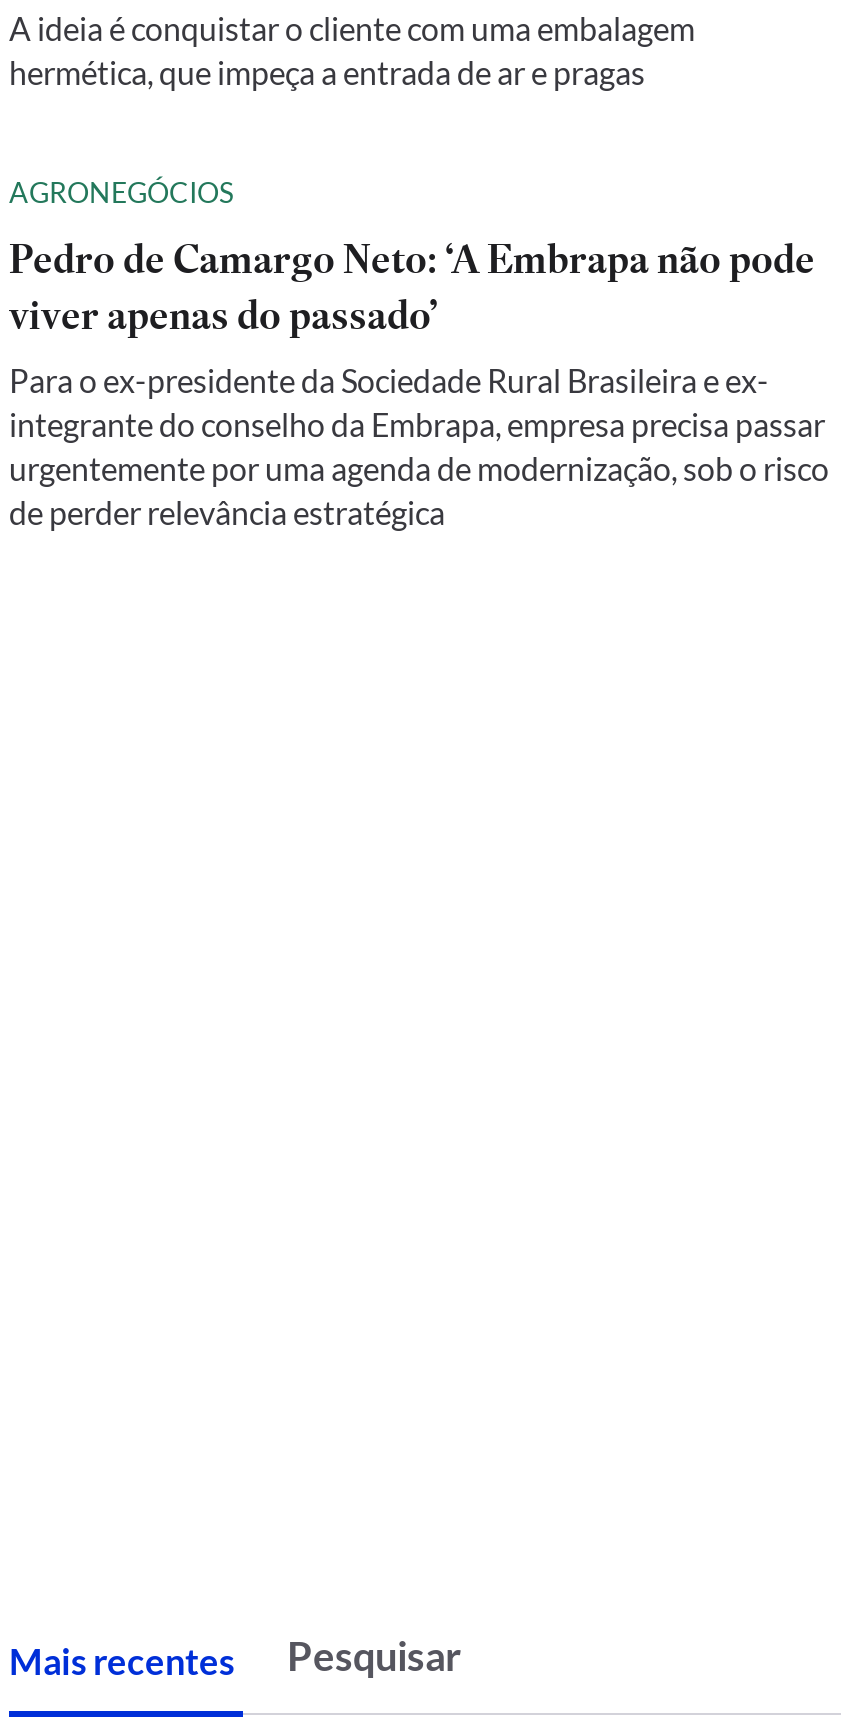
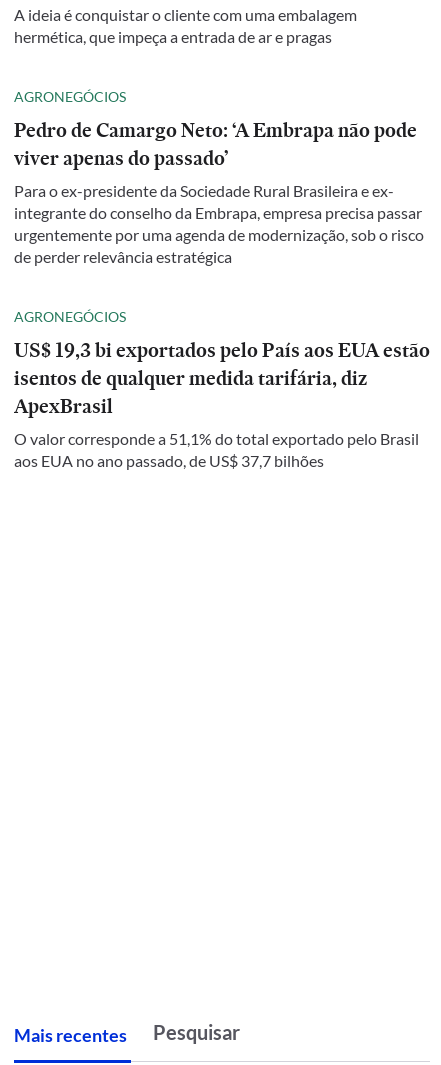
+ AGRONEGÓCIOS
+ US$ 19,3 bi exportados pelo País aos EUA estão
+ isentos de qualquer medida tarifária, diz
+ ApexBrasil
+ O valor corresponde a 51,1% do total exportado pelo Brasil
+ aos EUA no ano passado, de US$ 37,7 bilhões
